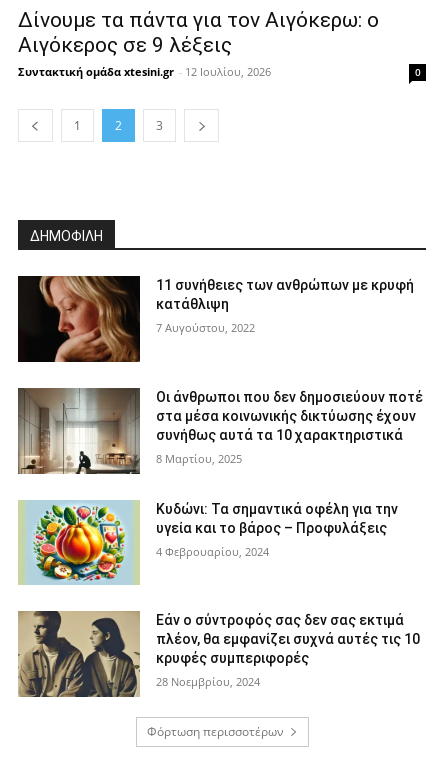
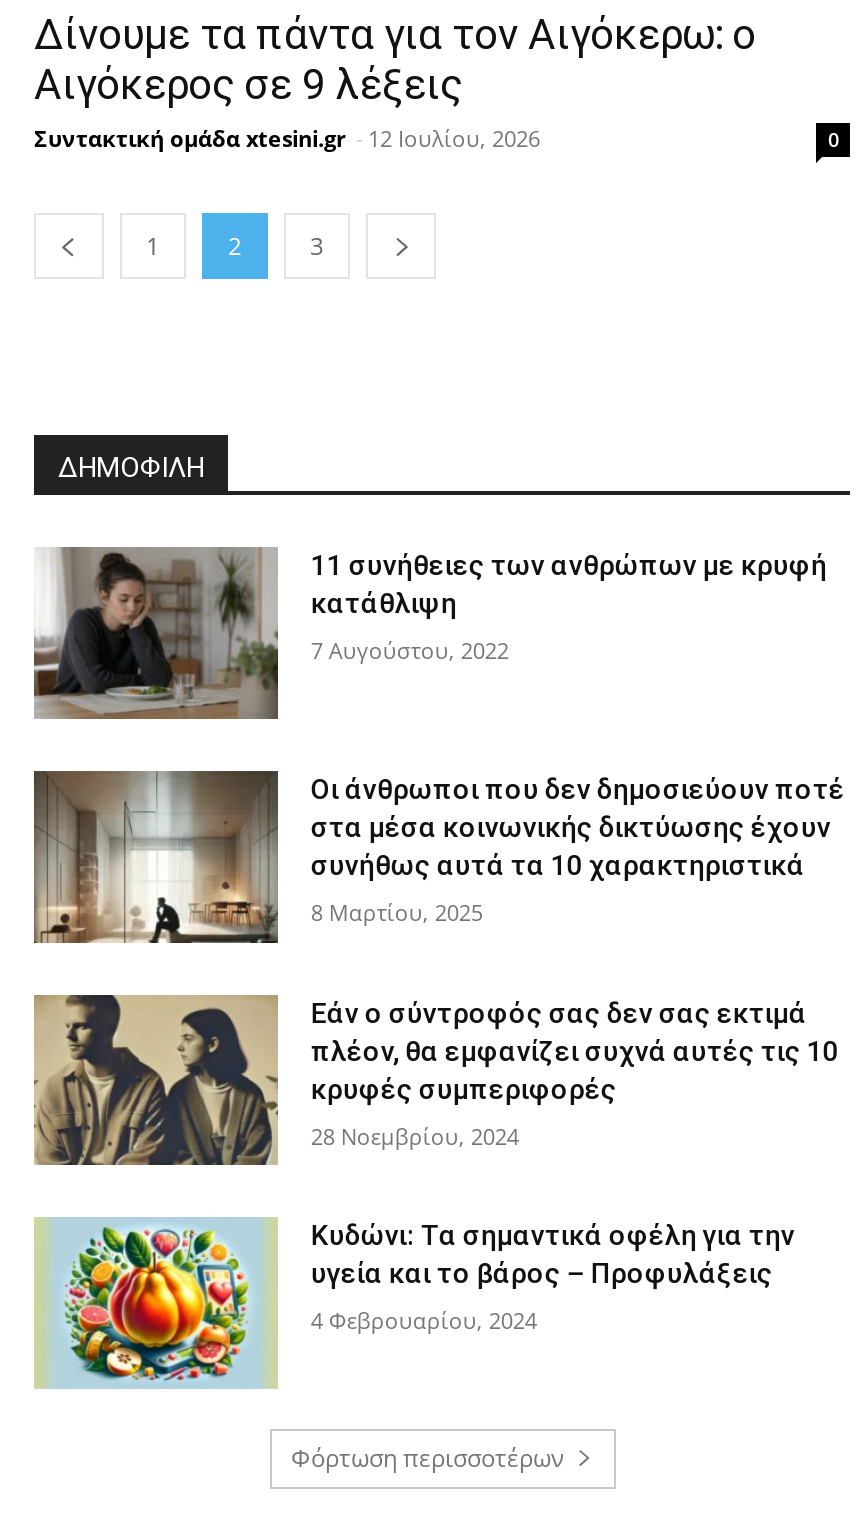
- [image]
+ [image]

moved down: [image] | Κυδώνι: Τα σημαντικά οφέλη για την | υγεία και το βάρος – Προφυλάξεις | 4 Φεβρουαρίου, 2024

moved up: [image] | Εάν ο σύντροφός σας δεν σας εκτιμά | πλέον, θα εμφανίζει συχνά αυτές τις 10 | κρυφές συμπεριφορές | 28 Νοεμβρίου, 2024
